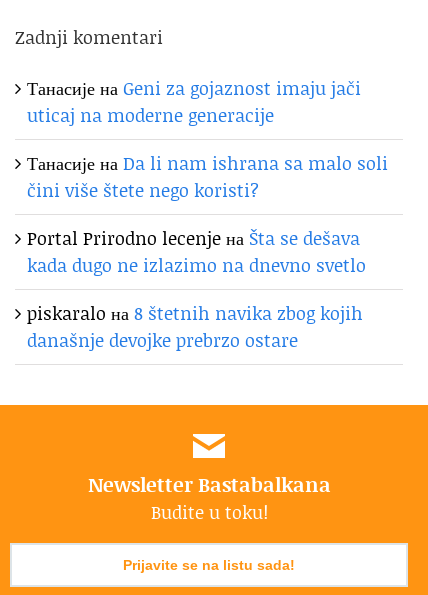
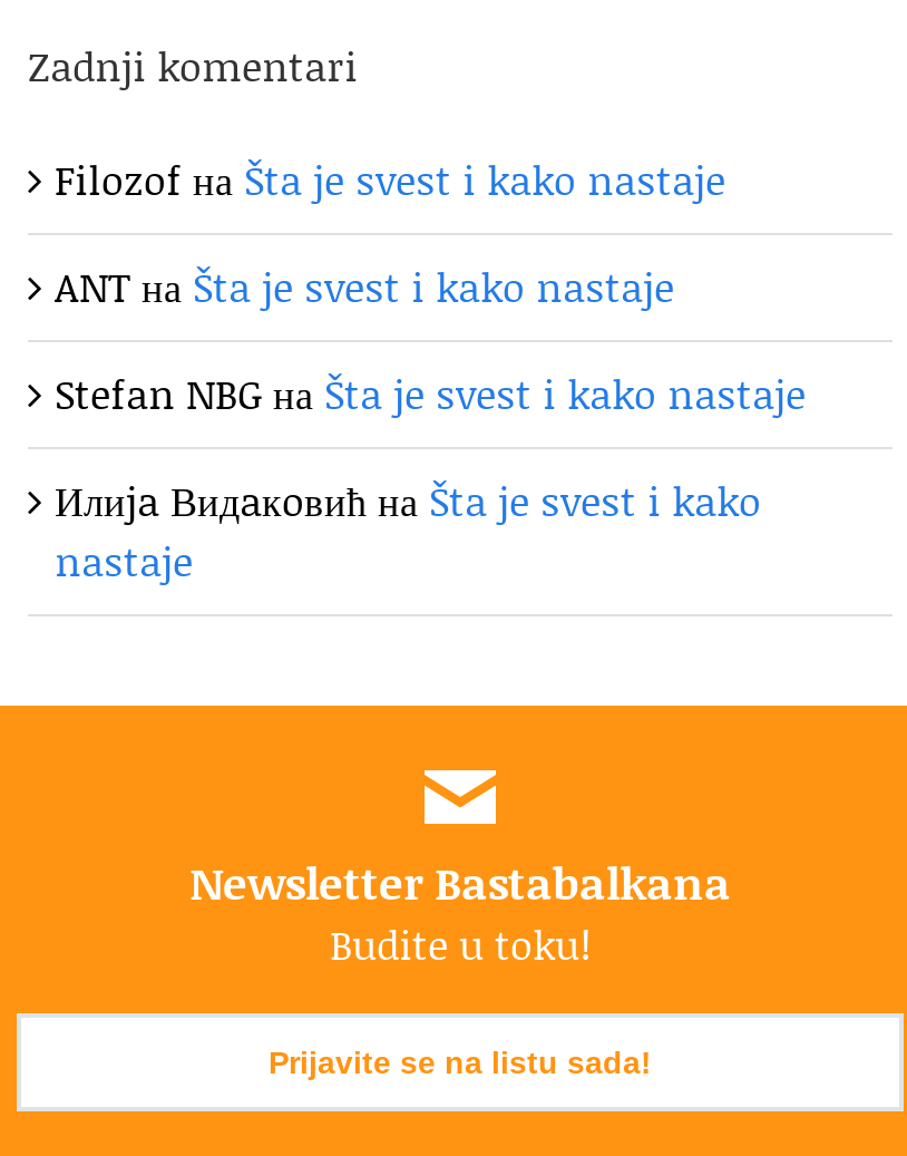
- Танасије на Geni za gojaznost imaju jači
- uticaj na moderne generacije
+ Filozof на Šta je svest i kako nastaje

- Танасије на Da li nam ishrana sa malo soli
- čini više štete nego koristi?
+ ANT на Šta je svest i kako nastaje

- Portal Prirodno lecenje на Šta se dešava
- kada dugo ne izlazimo na dnevno svetlo
+ Stefan NBG на Šta je svest i kako nastaje

- piskaralo на 8 štetnih navika zbog kojih
- današnje devojke prebrzo ostare
+ Илиja Видaкoвић на Šta je svest i kako
+ nastaje
